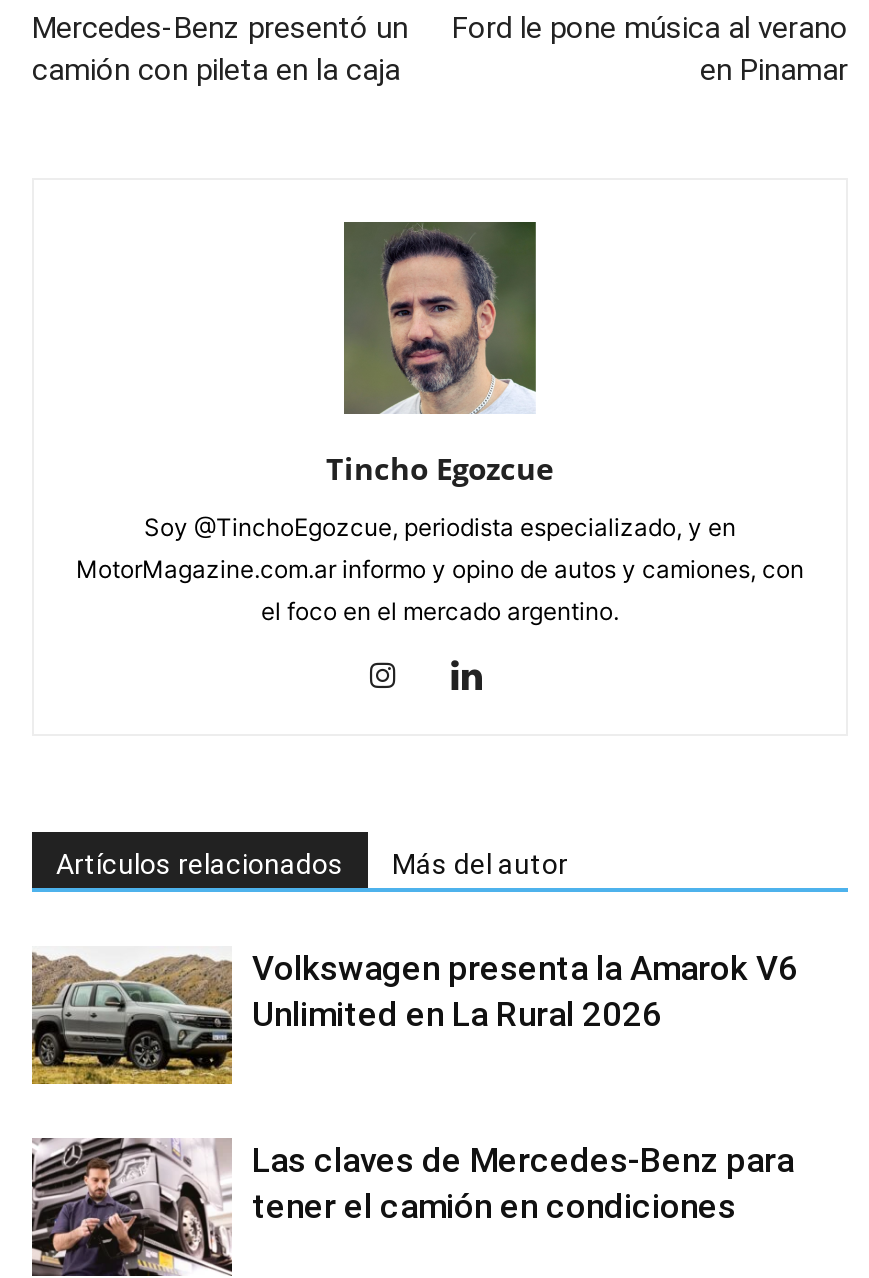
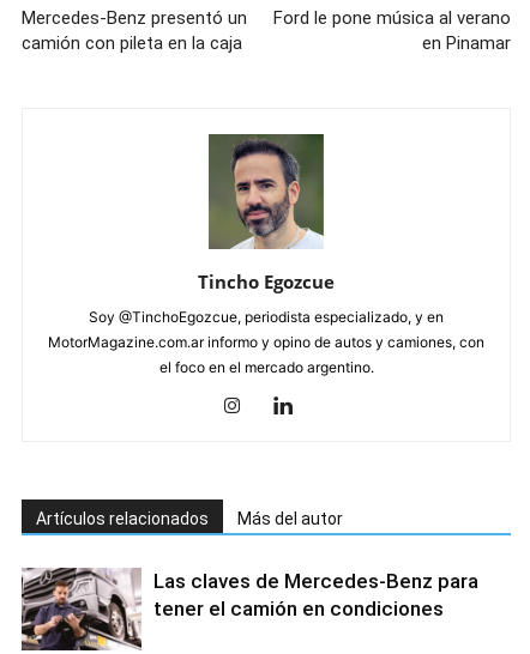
- [image]
- Volkswagen presenta la Amarok V6
- Unlimited en La Rural 2026
